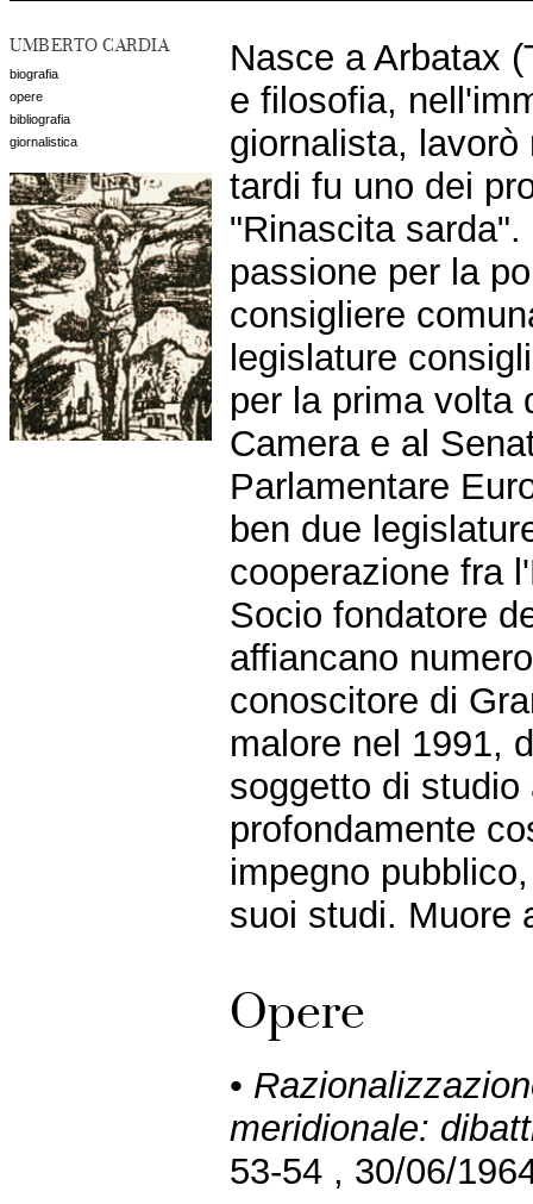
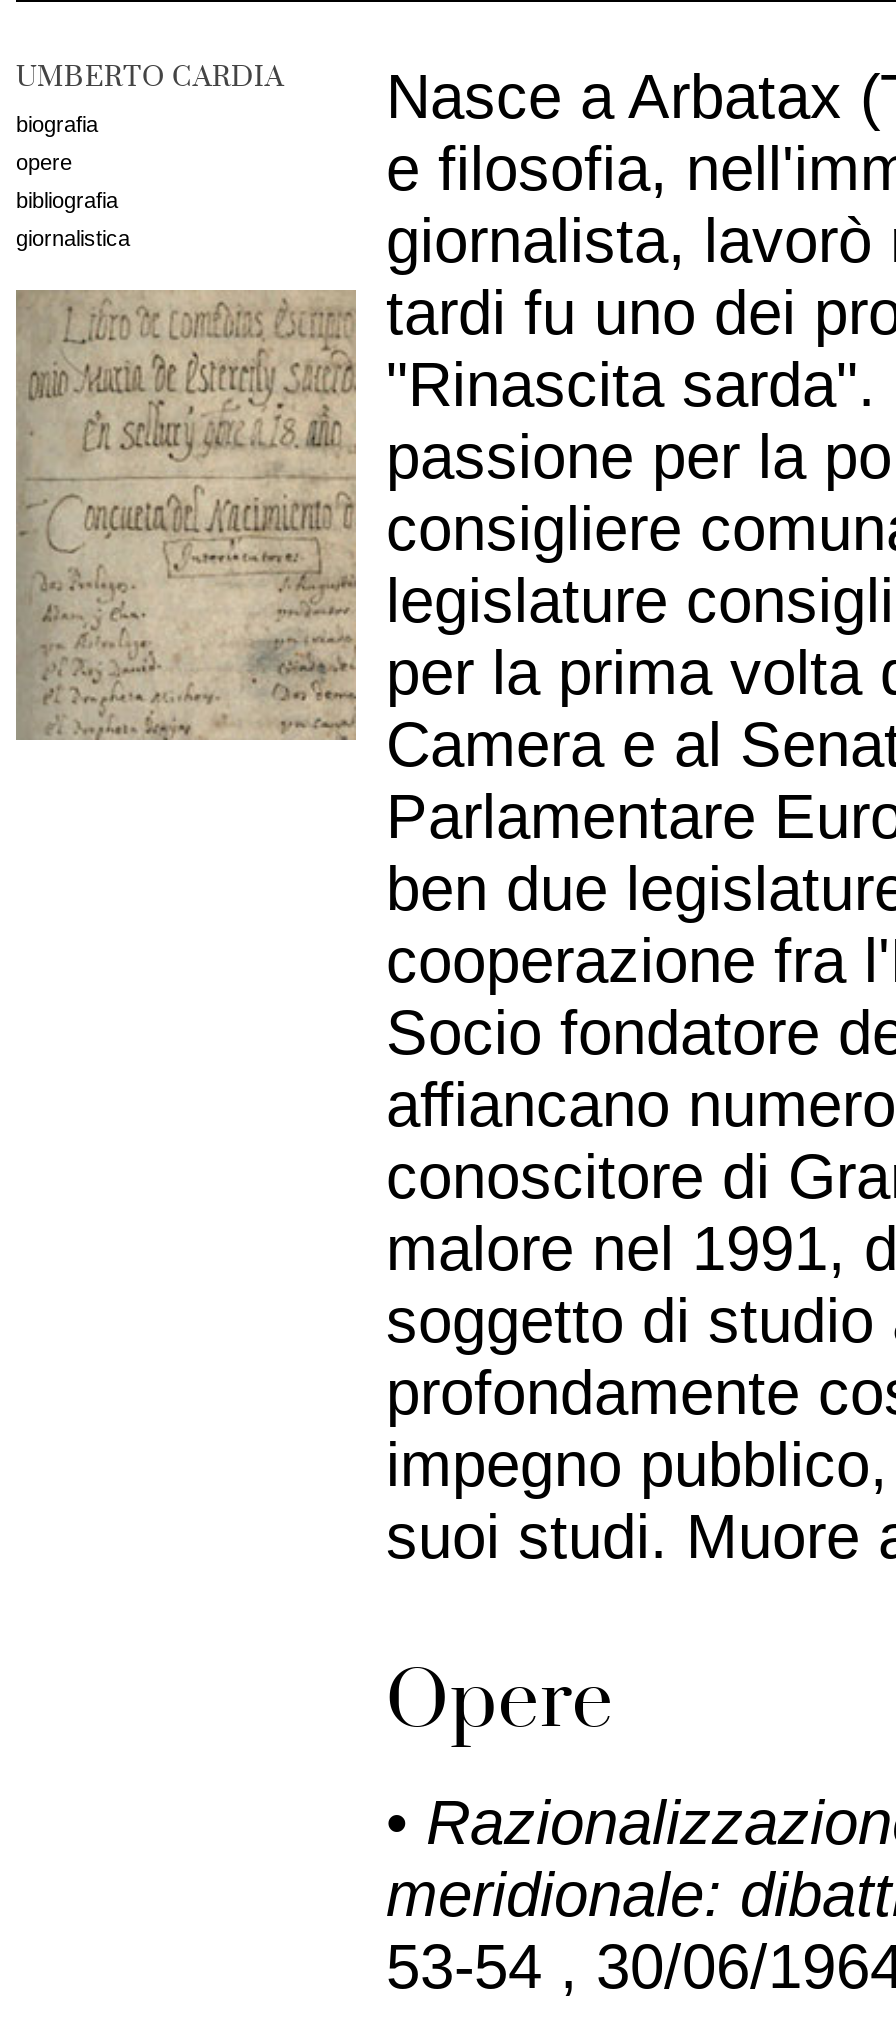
- [image]
+ [image]
